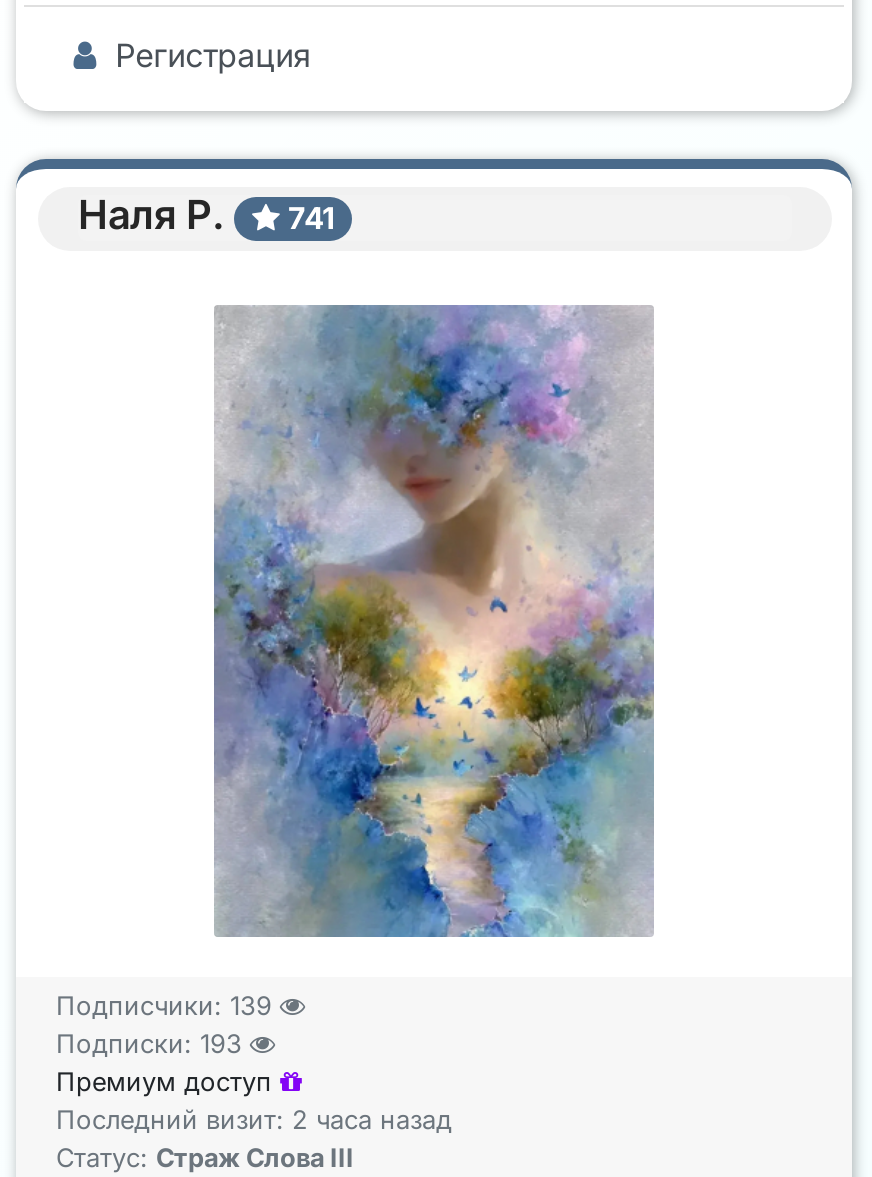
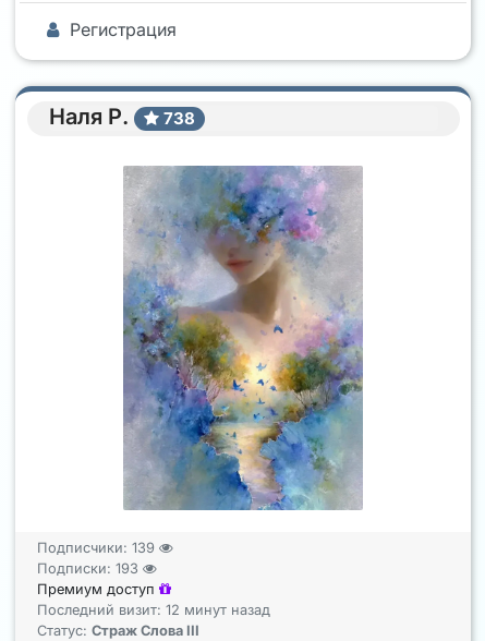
- Наля Р. 741
+ Наля Р. 738

- Последний визит: 2 часа назад
+ Последний визит: 12 минут назад
